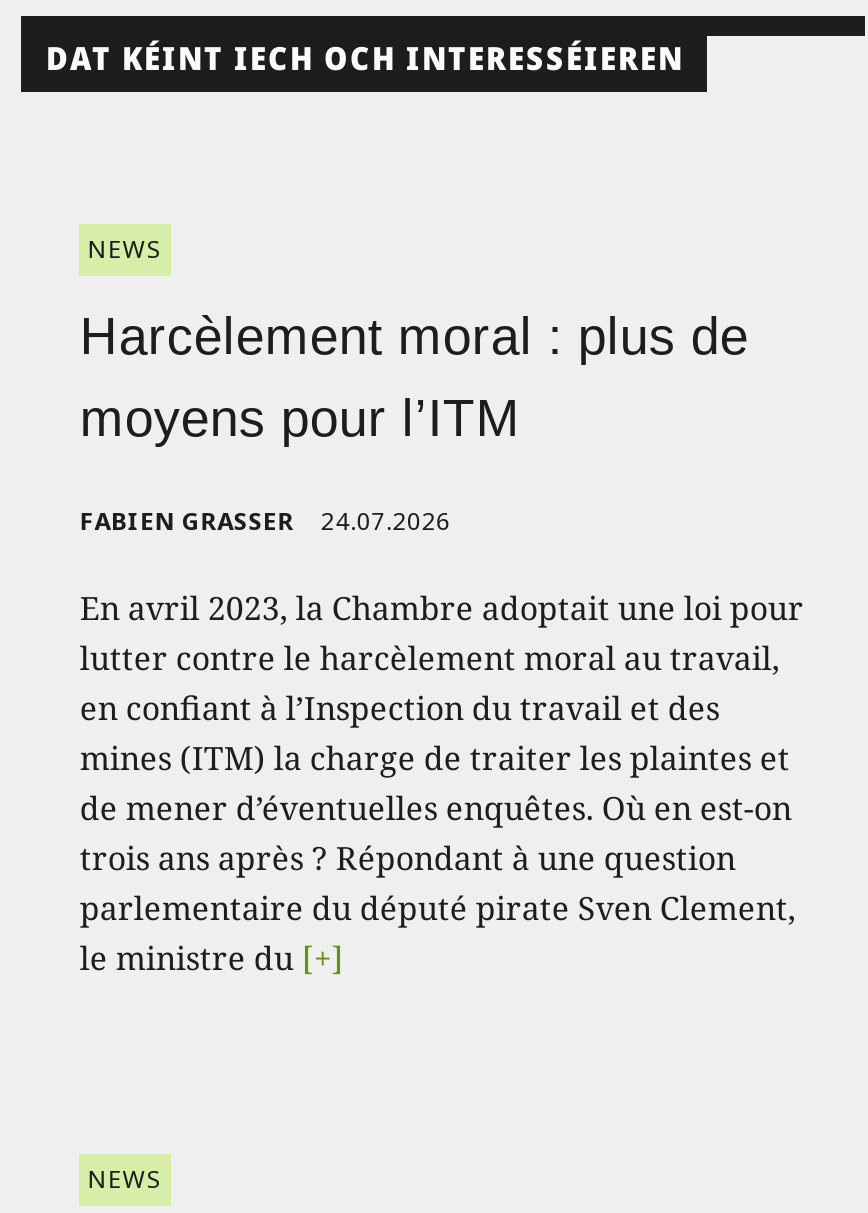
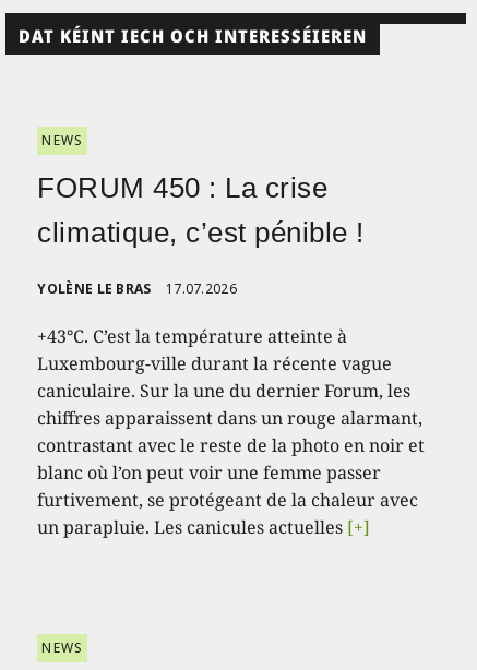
- Harcèlement moral : plus de
- moyens pour l’ITM
+ FORUM 450 : La crise
+ climatique, c’est pénible !

- FABIEN GRASSER
- 24.07.2026
+ YOLÈNE LE BRAS
+ 17.07.2026

- En avril 2023, la Chambre adoptait une loi pour
- lutter contre le harcèlement moral au travail,
- en confiant à l’Inspection du travail et des
- mines (ITM) la charge de traiter les plaintes et
- de mener d’éventuelles enquêtes. Où en est-on
- trois ans après ? Répondant à une question
- parlementaire du député pirate Sven Clement,
- le ministre du [+]
+ +43°C. C’est la température atteinte à
+ Luxembourg-ville durant la récente vague
+ caniculaire. Sur la une du dernier Forum, les
+ chiffres apparaissent dans un rouge alarmant,
+ contrastant avec le reste de la photo en noir et
+ blanc où l’on peut voir une femme passer
+ furtivement, se protégeant de la chaleur avec
+ un parapluie. Les canicules actuelles [+]
